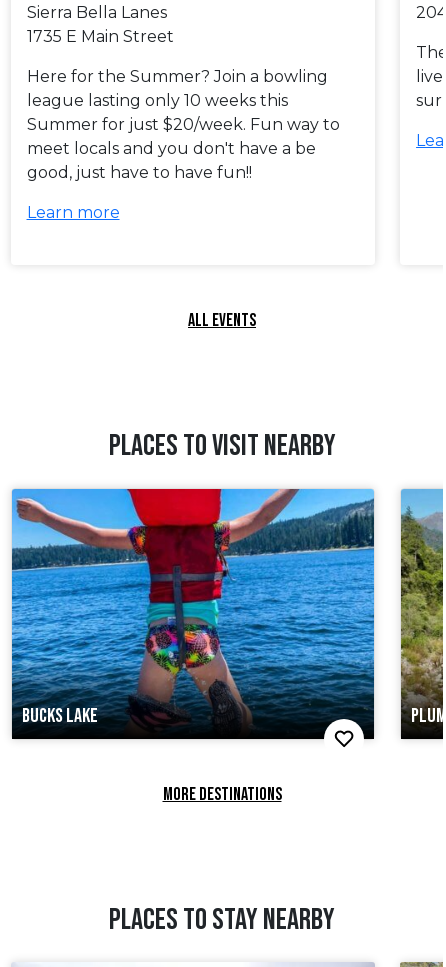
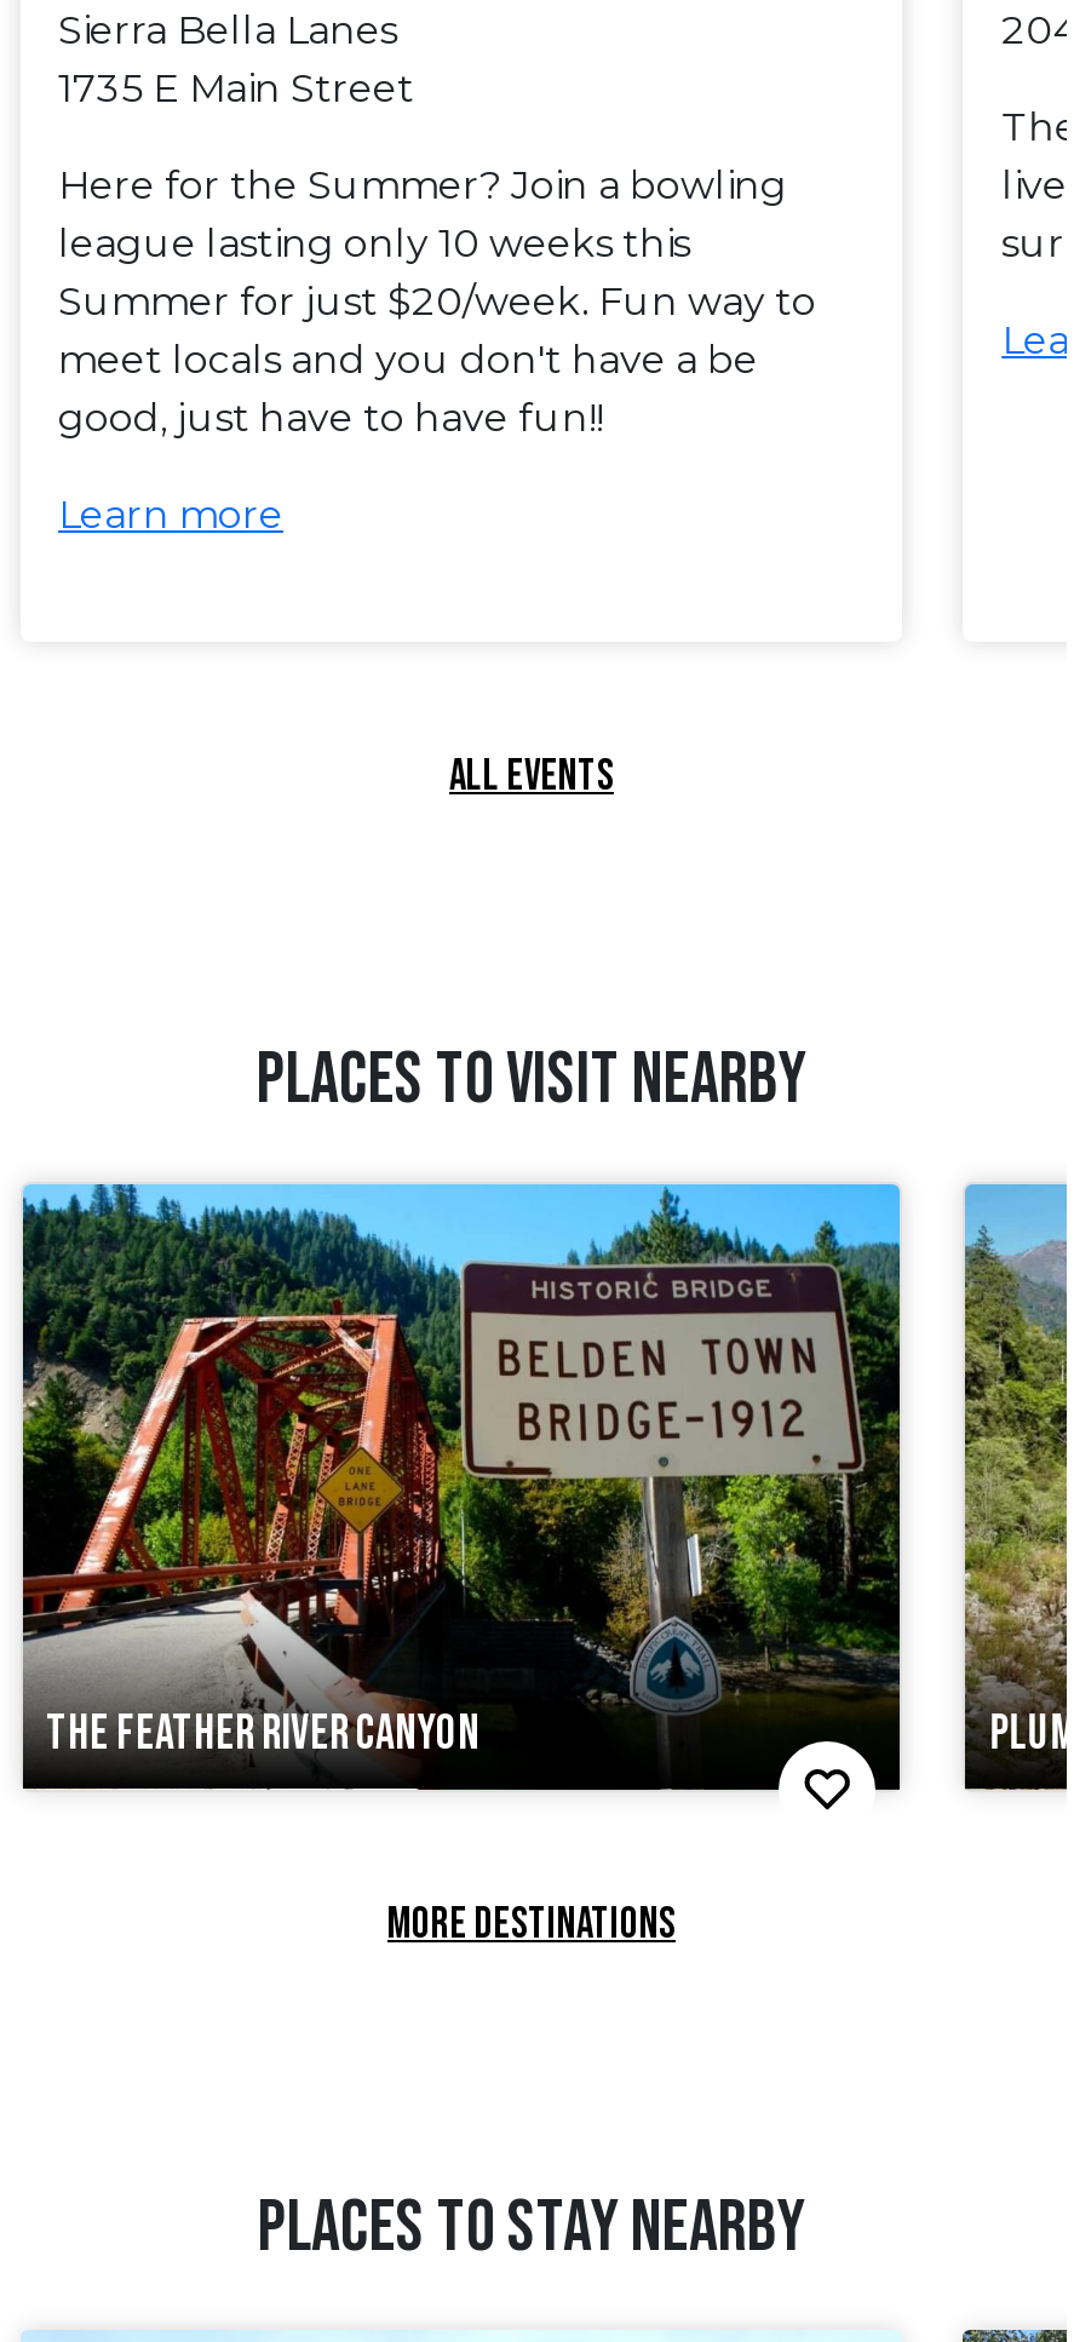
- [image]
- BUCKS LAKE
+ [image]
+ THE FEATHER RIVER CANYON
